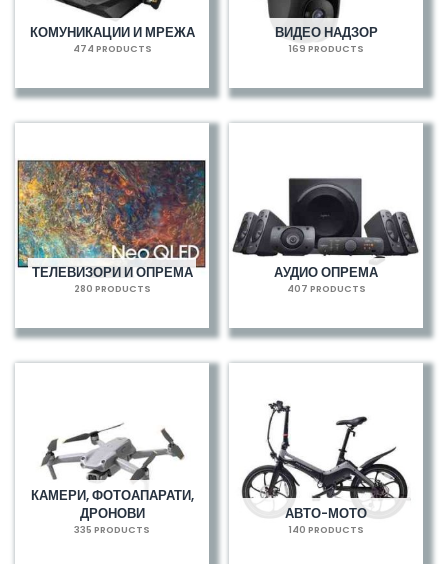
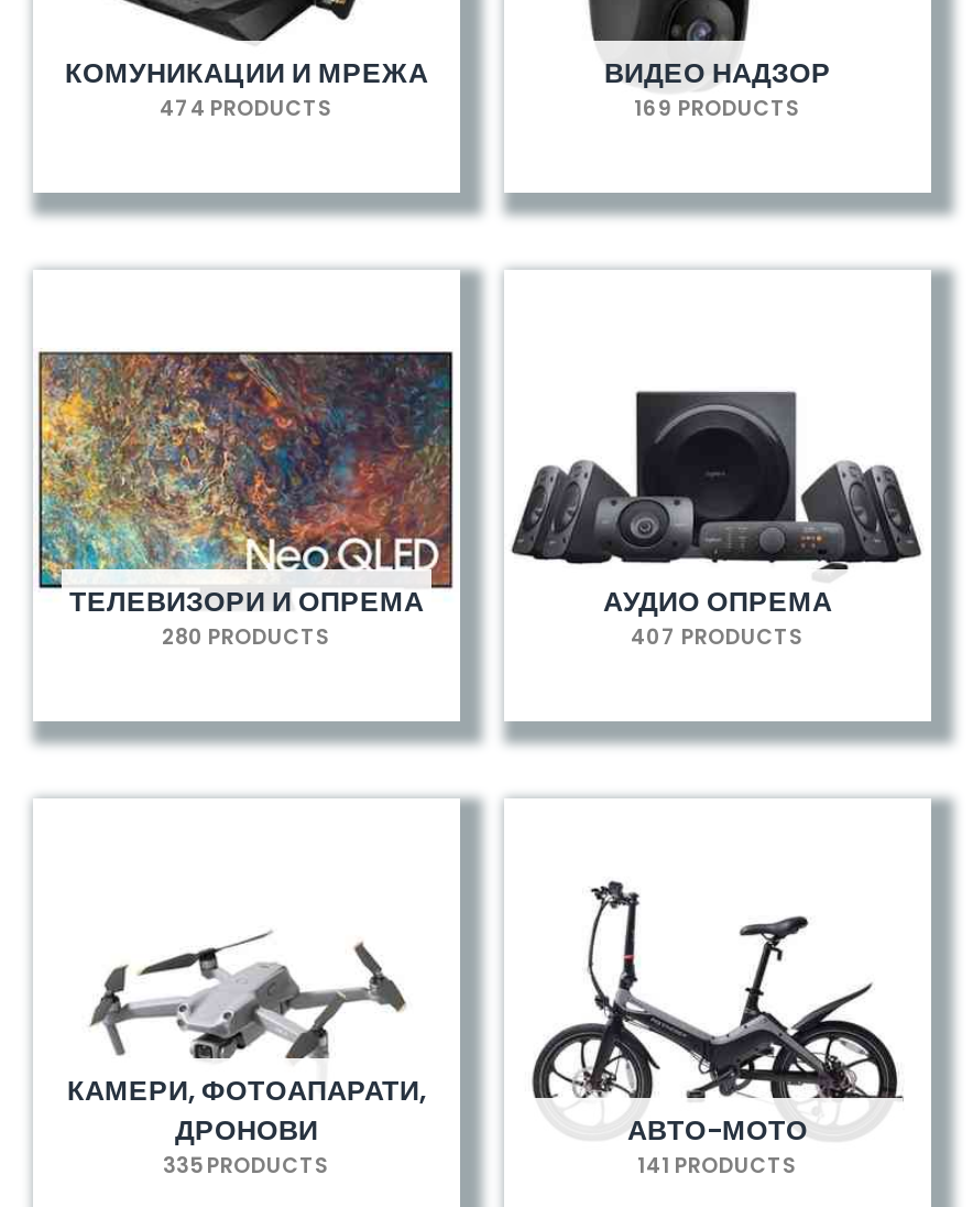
- 140 PRODUCTS
+ 141 PRODUCTS
